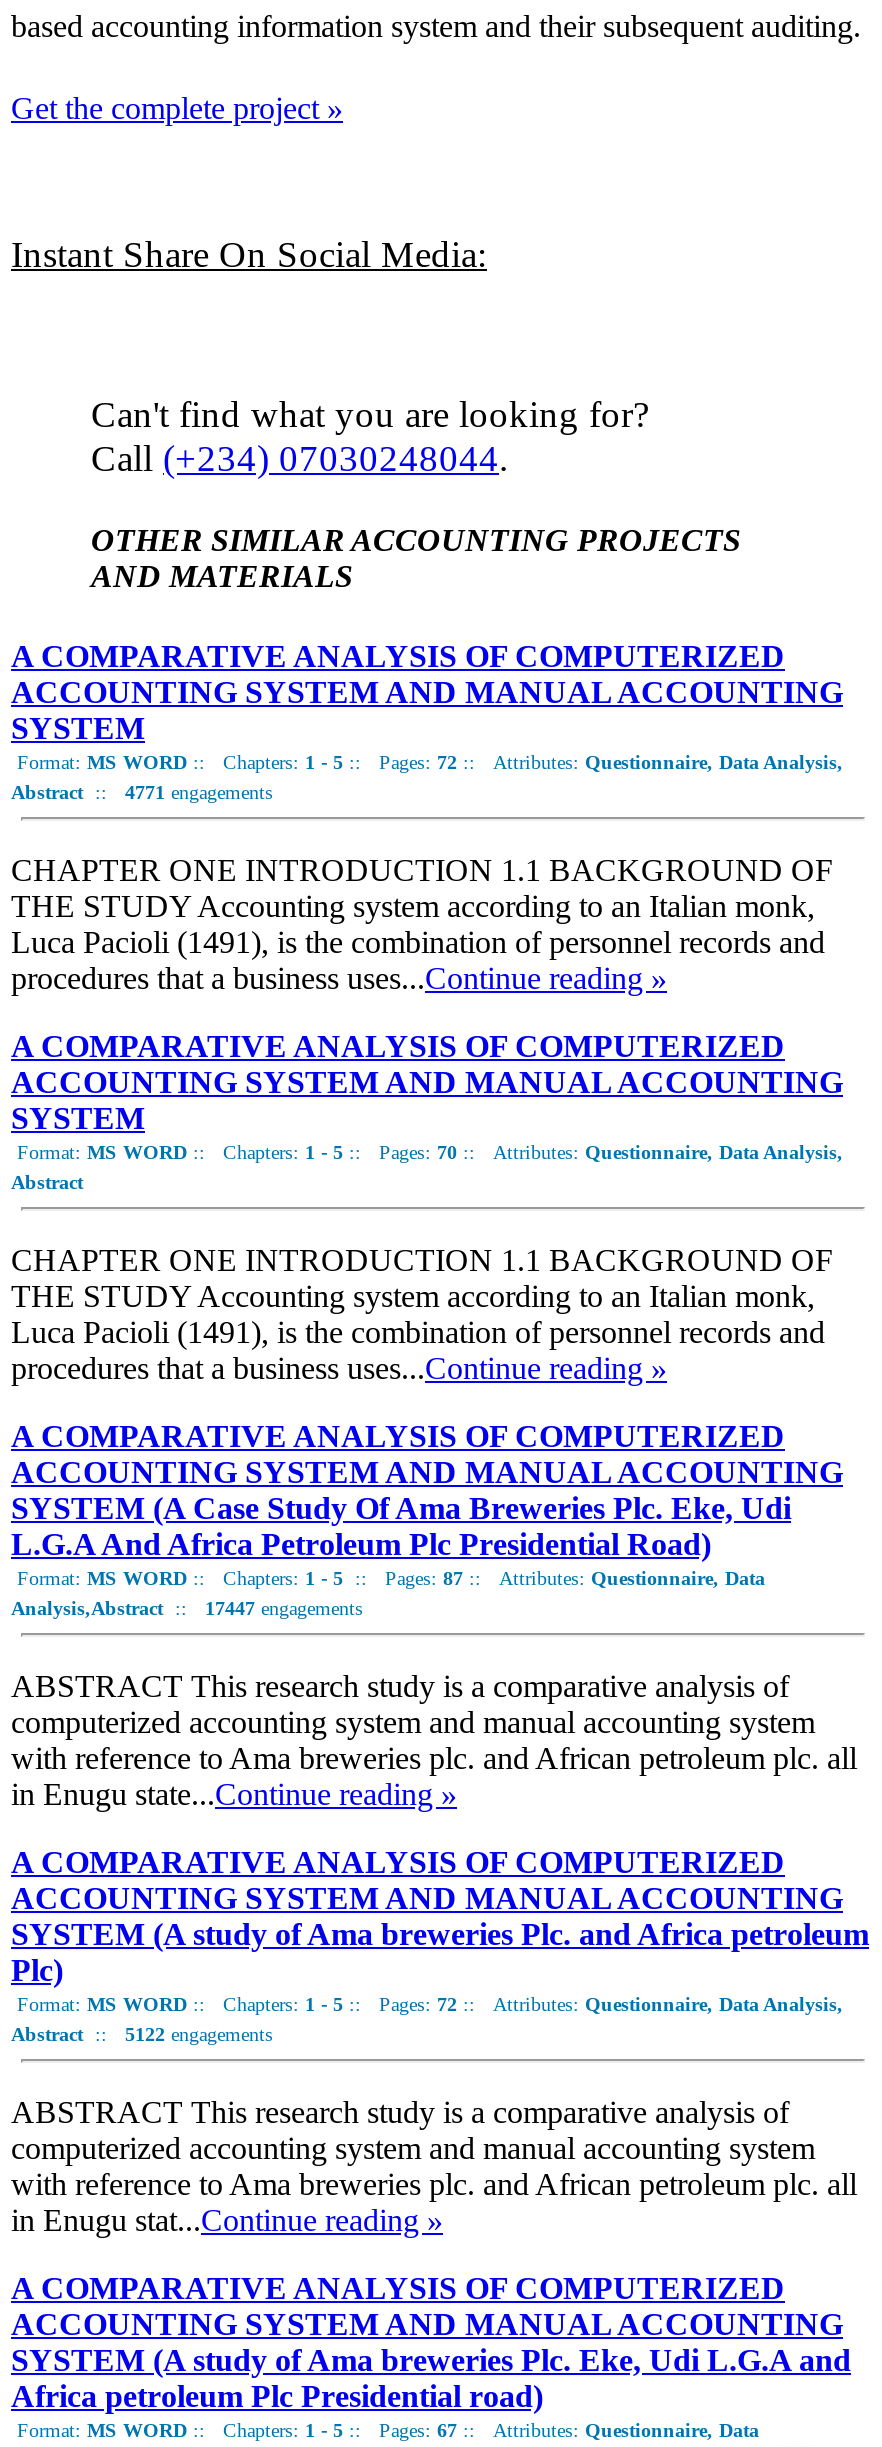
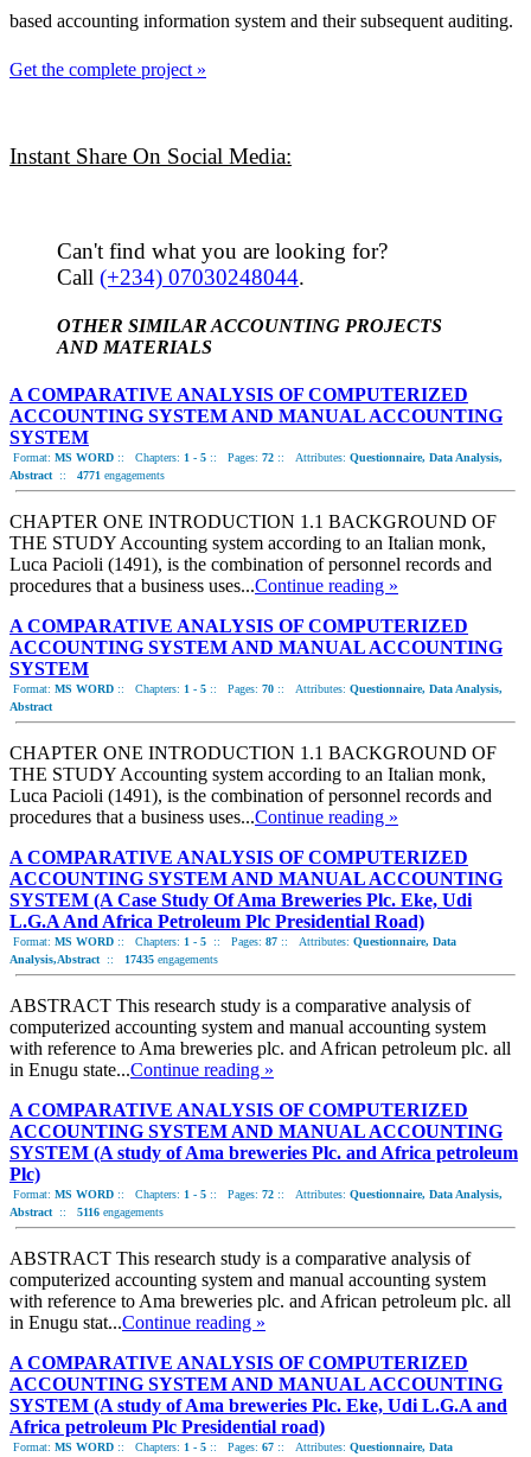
- Analysis,Abstract:: 17447 engagements
+ Analysis,Abstract:: 17435 engagements

- Abstract:: 5122 engagements
+ Abstract:: 5116 engagements
